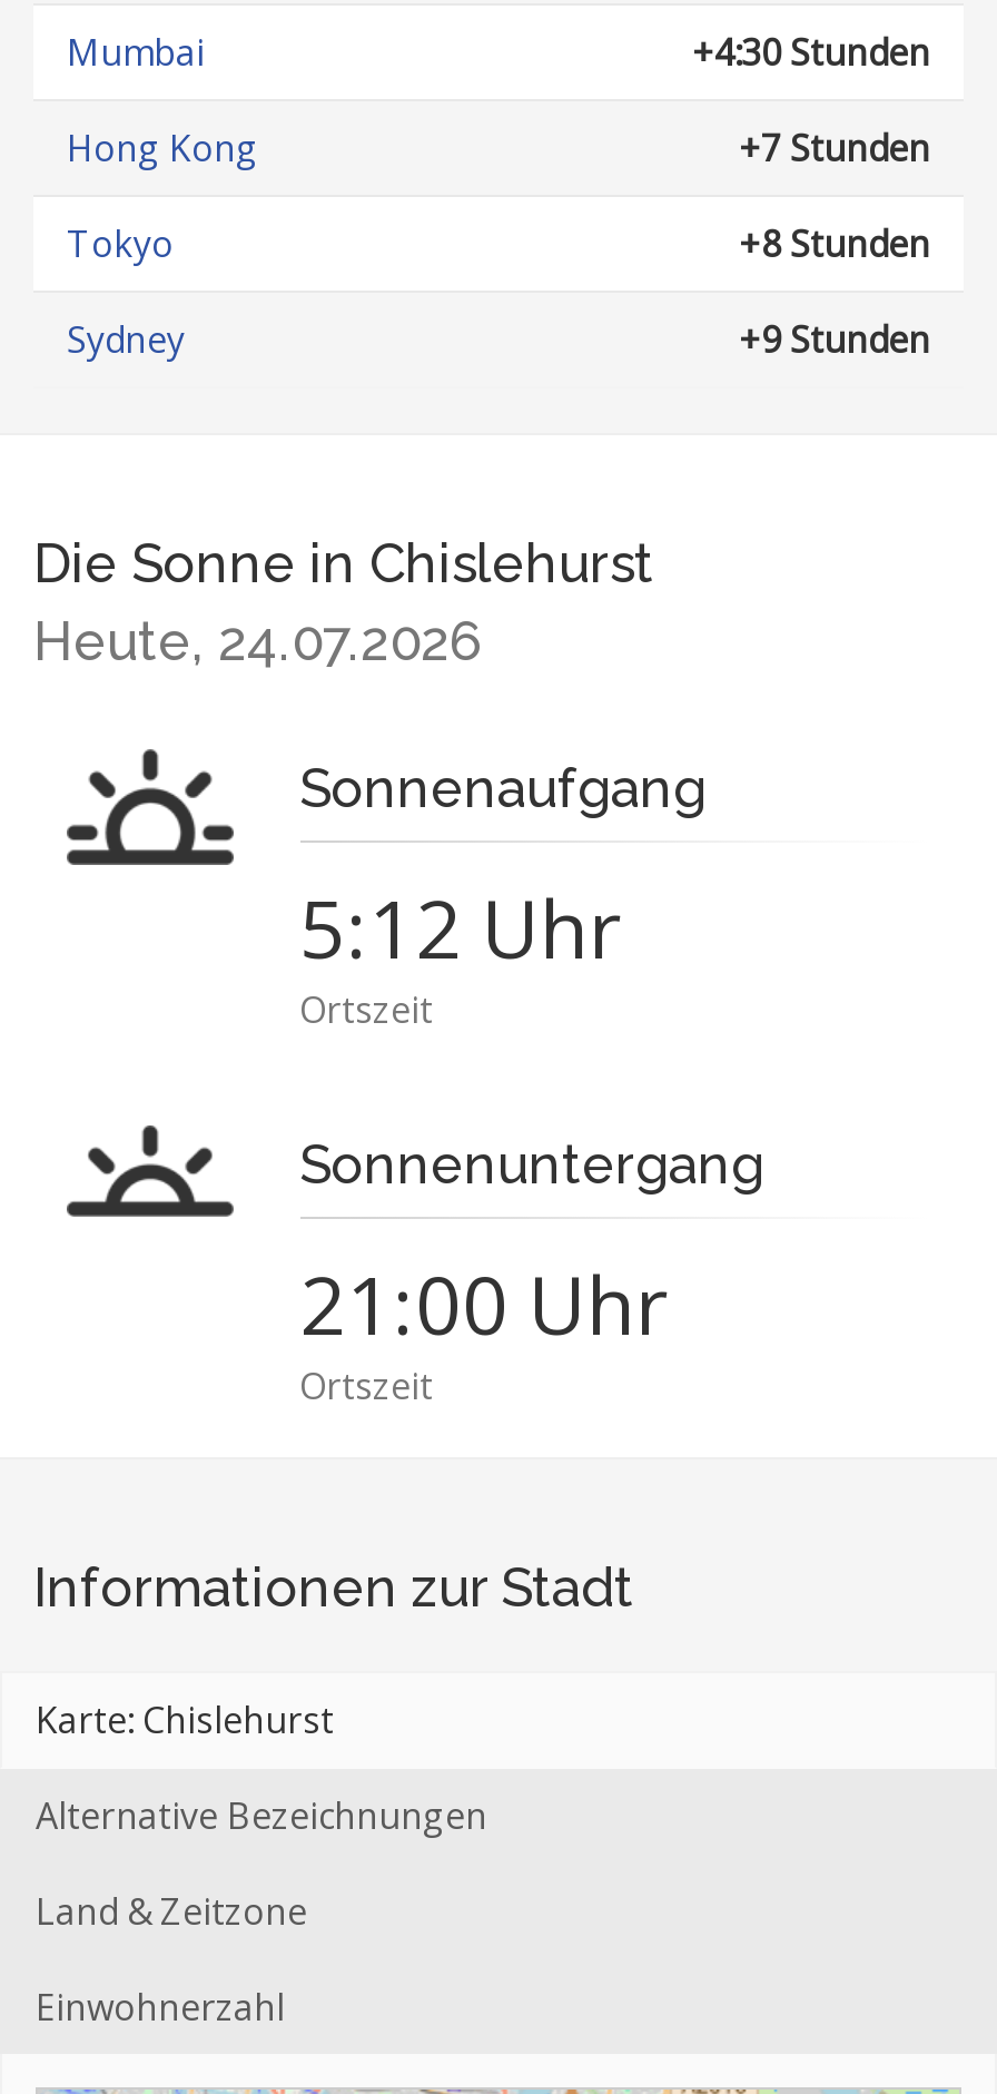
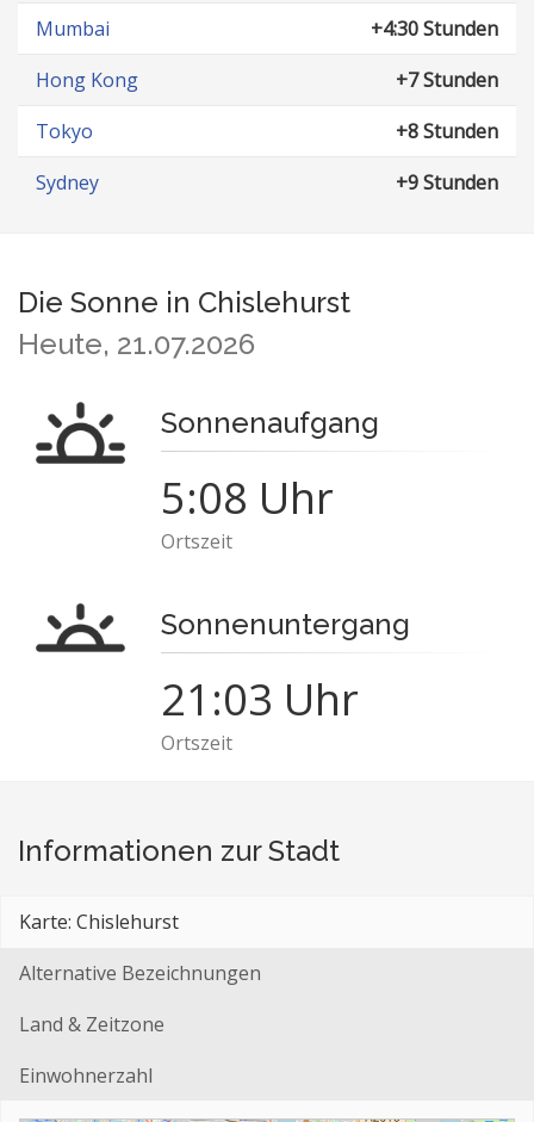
- Heute, 24.07.2026
+ Heute, 21.07.2026

- 5:12 Uhr
+ 5:08 Uhr

- 21:00 Uhr
+ 21:03 Uhr
